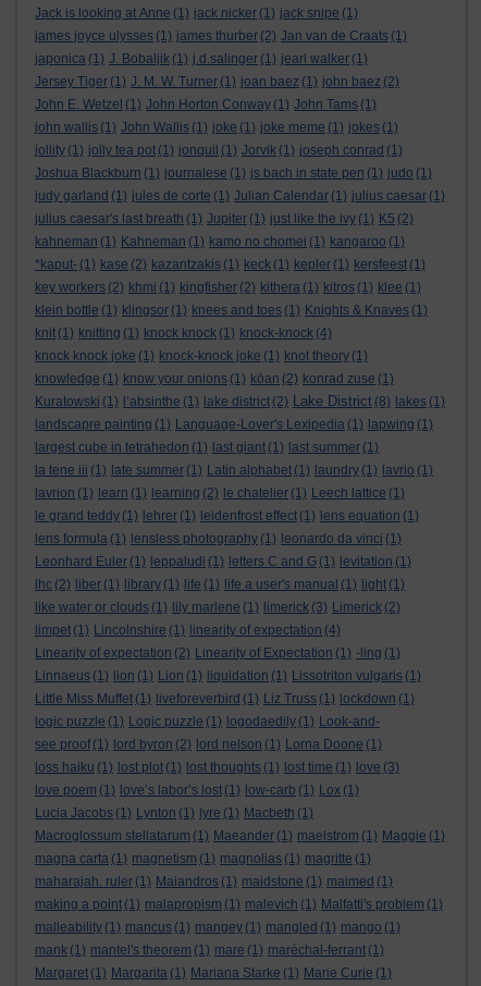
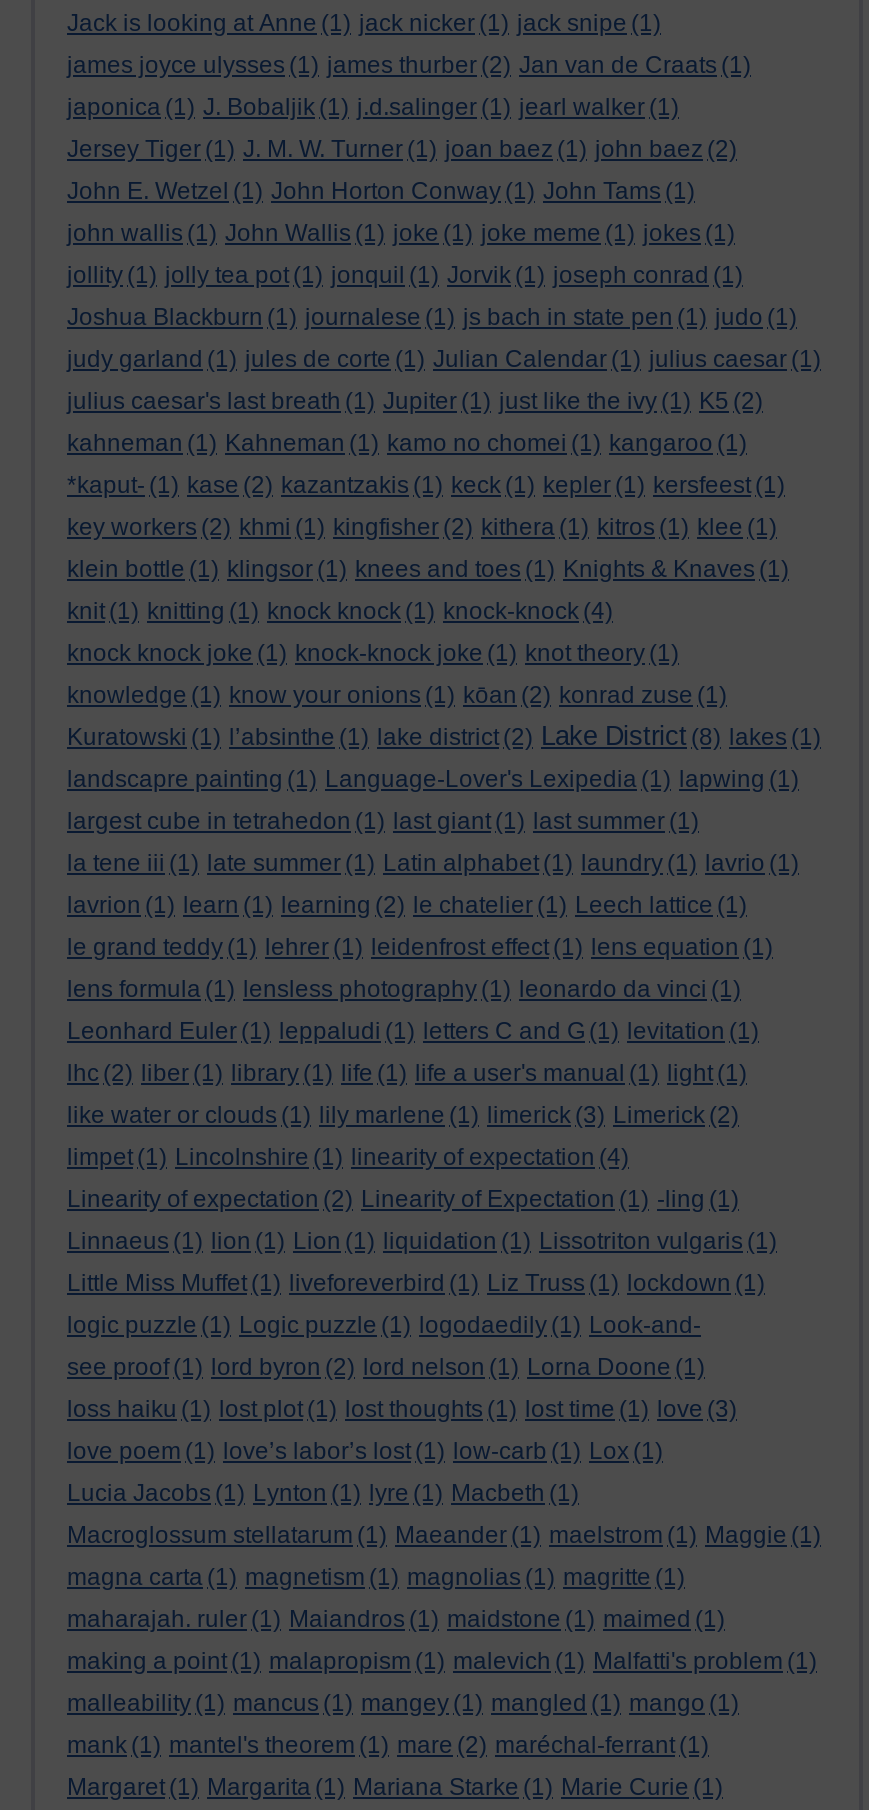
- mank (1) mantel's theorem (1) mare (1) maréchal-ferrant (1)
+ mank (1) mantel's theorem (1) mare (2) maréchal-ferrant (1)
